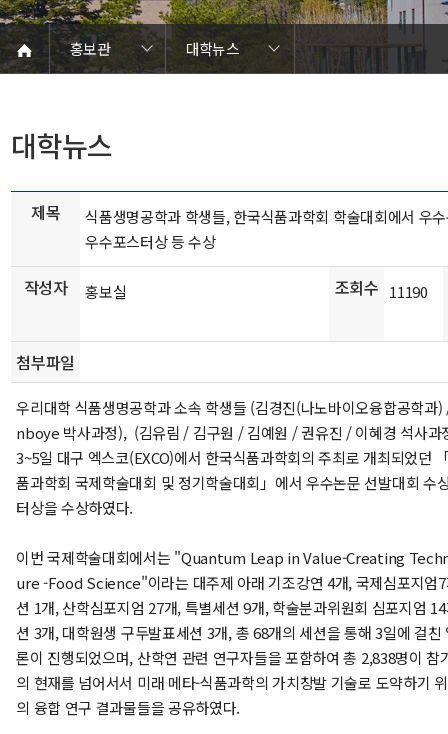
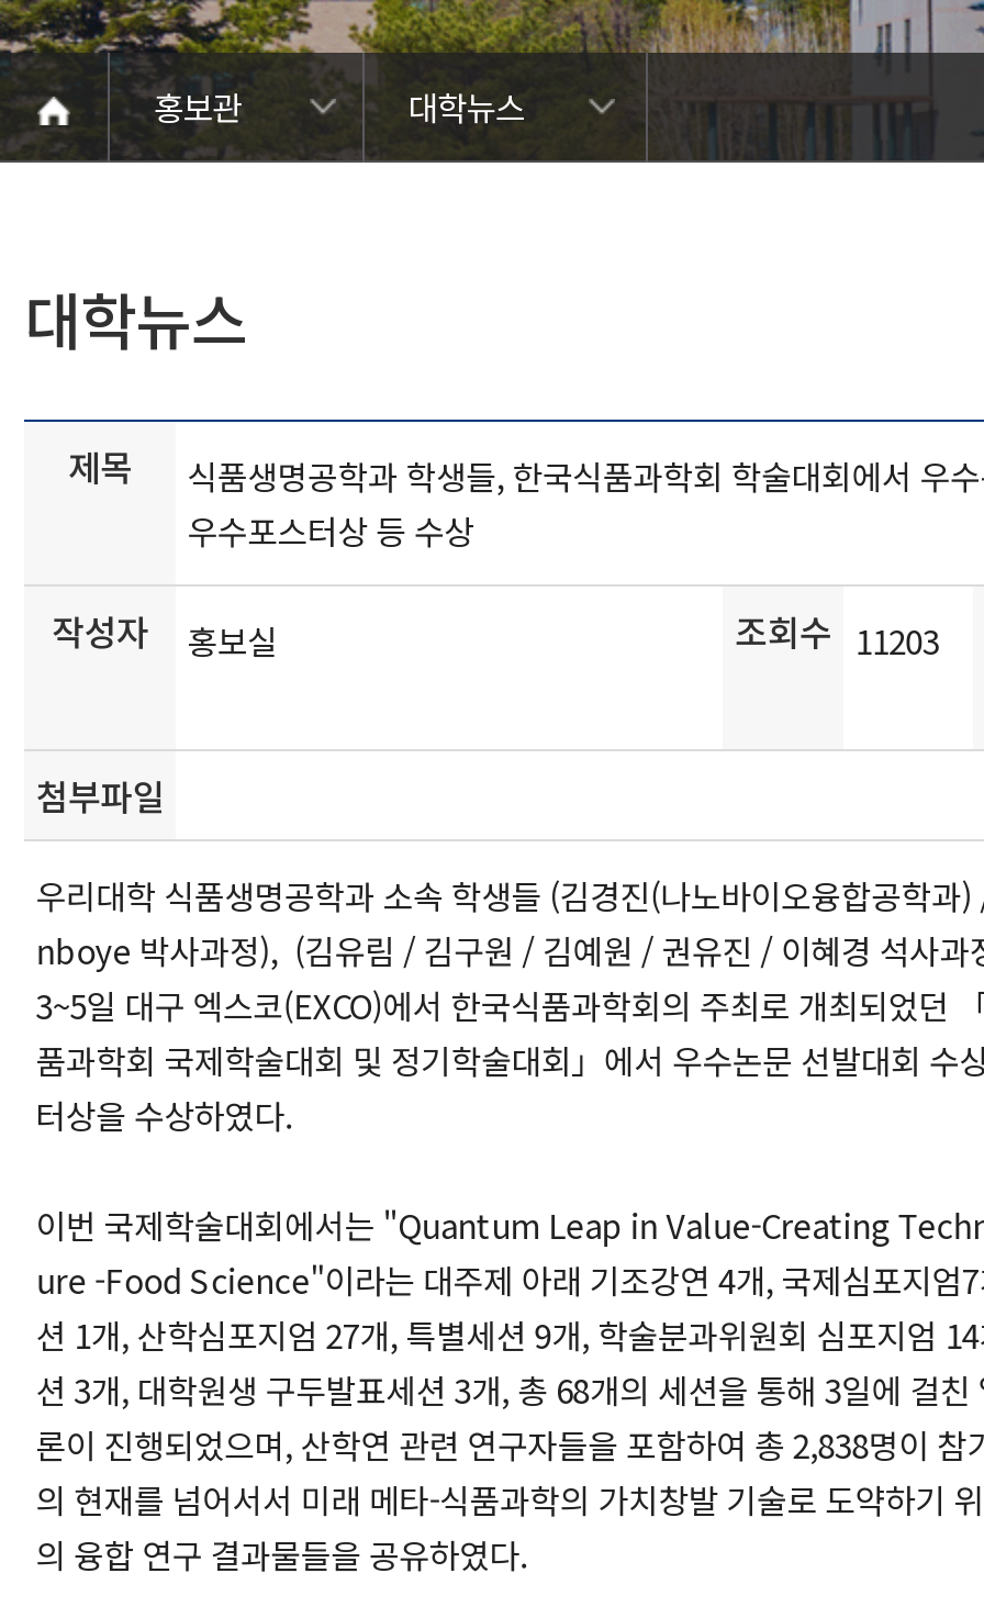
- 조회수 11190
+ 조회수 11203
